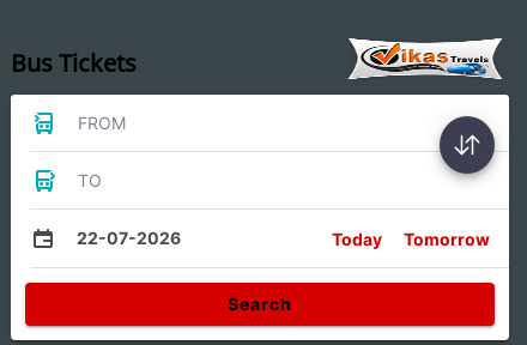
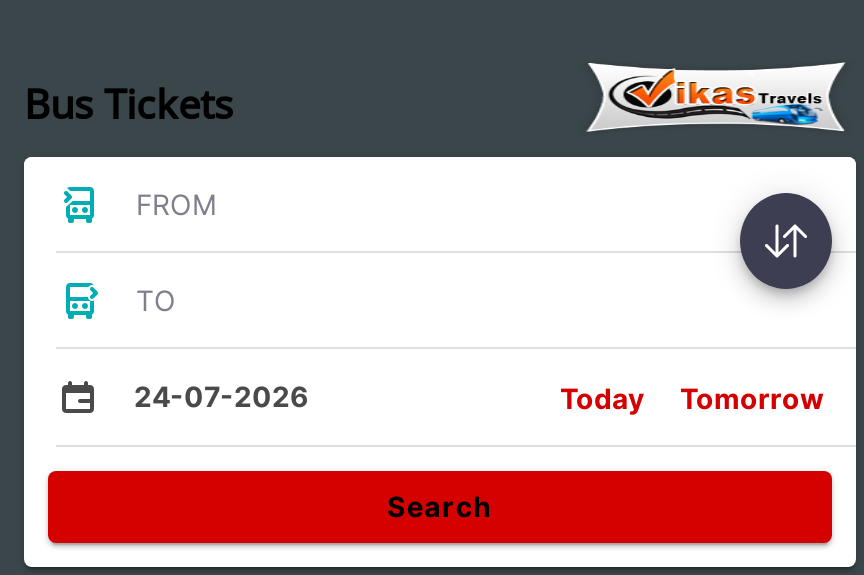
- 22-07-2026
+ 24-07-2026
